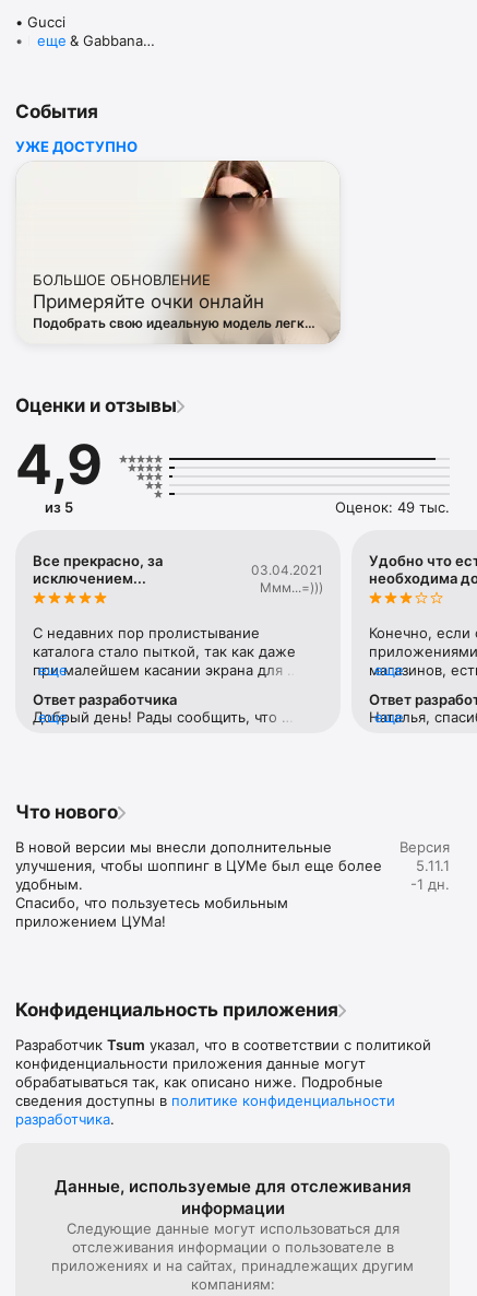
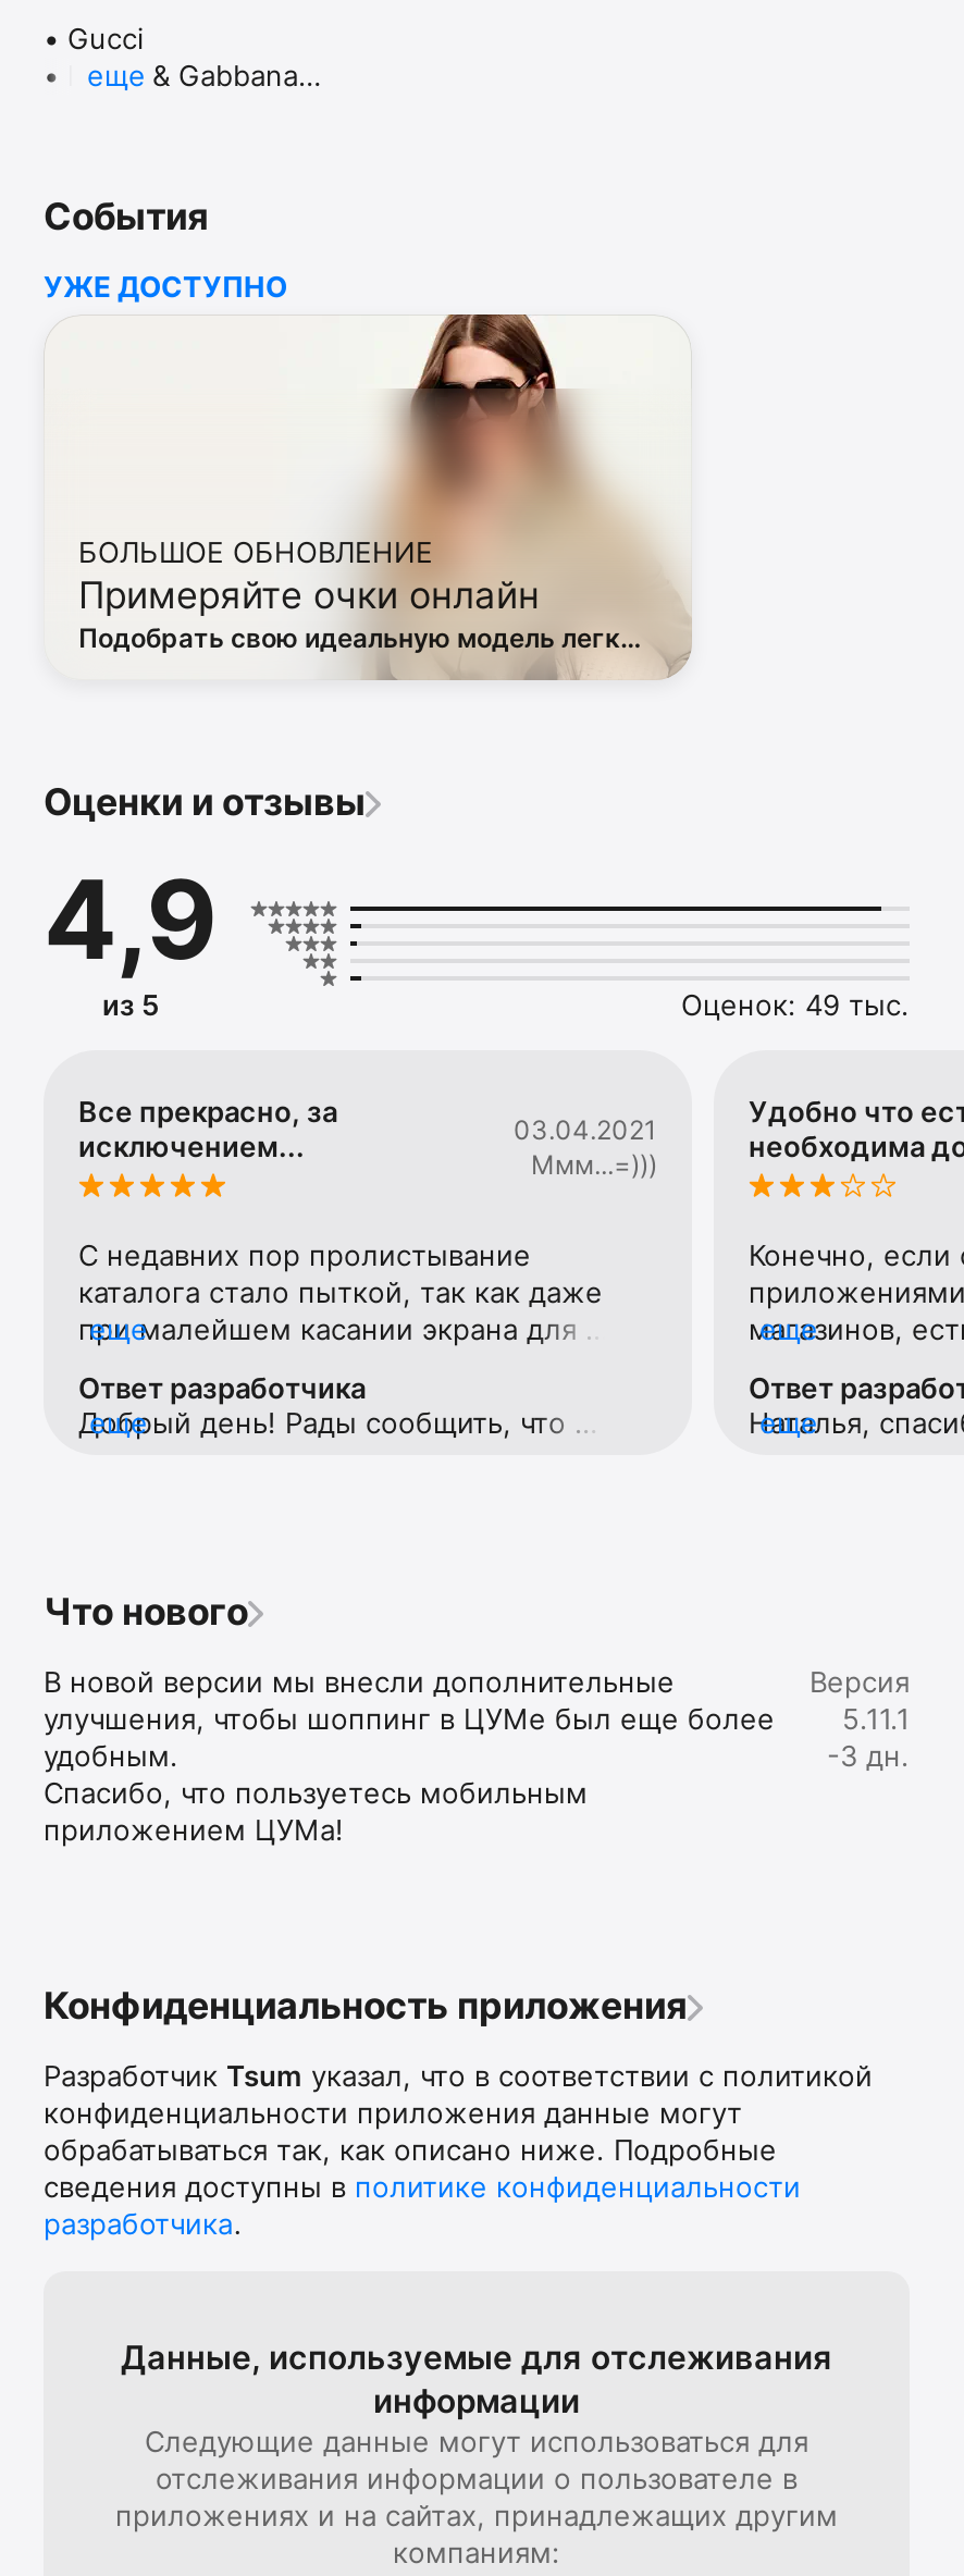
- -1 дн.
+ -3 дн.
